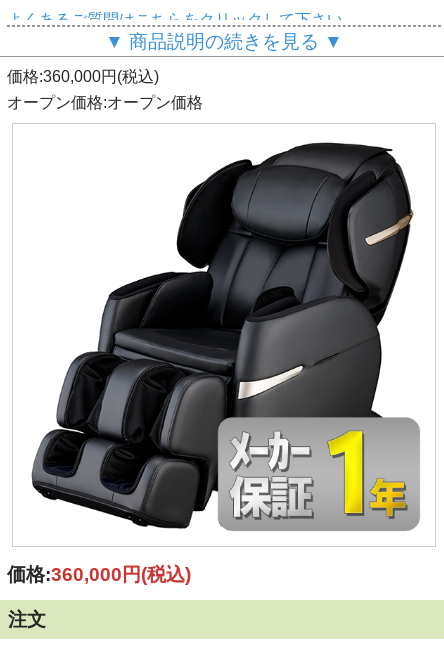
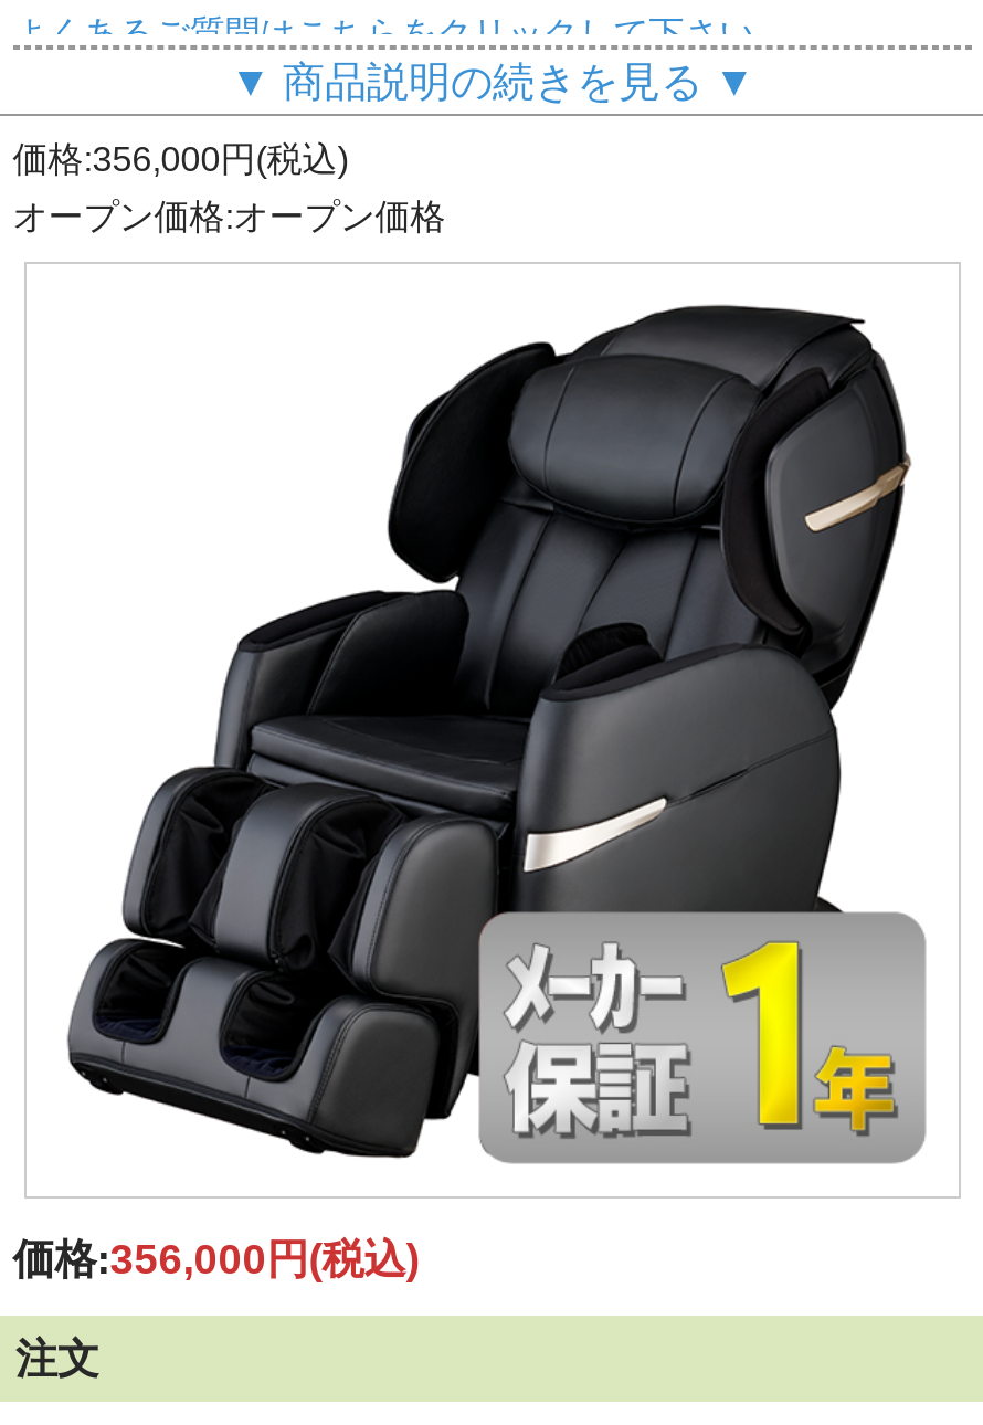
- 価格:360,000円(税込)
+ 価格:356,000円(税込)

- 価格:360,000円(税込)
+ 価格:356,000円(税込)
